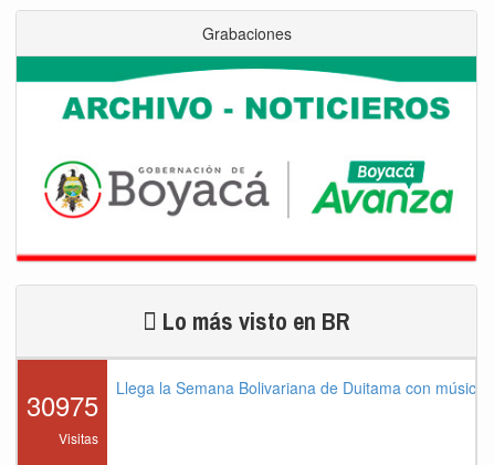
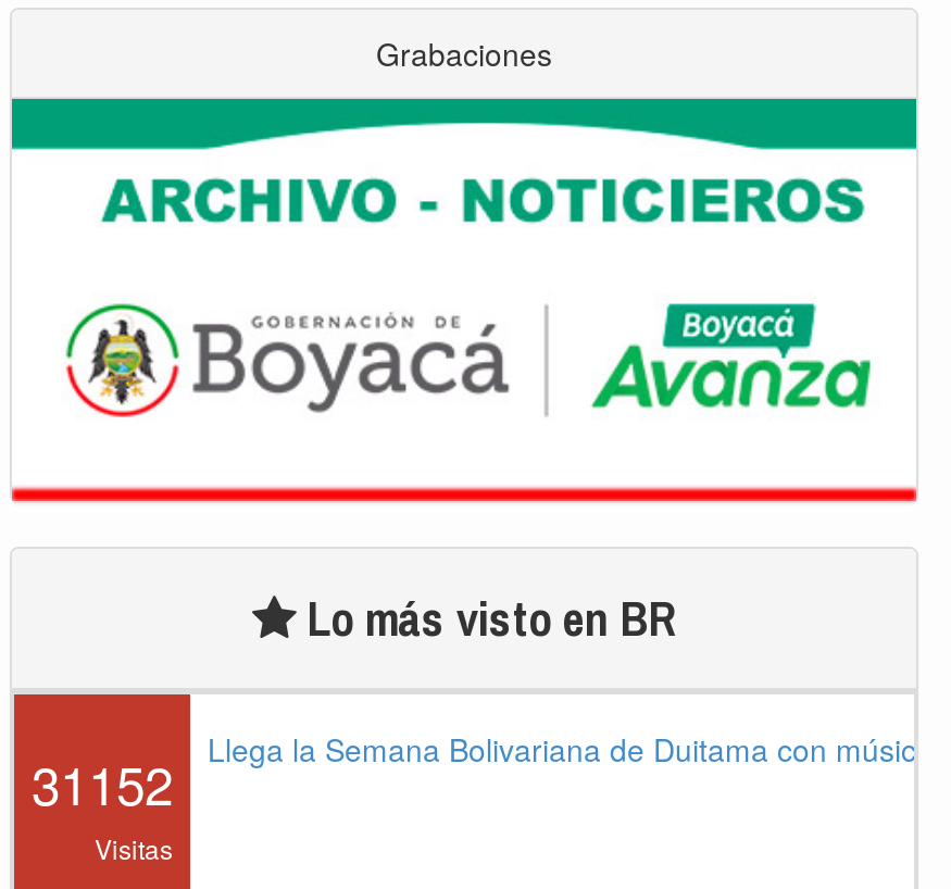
- 30975
+ 31152
